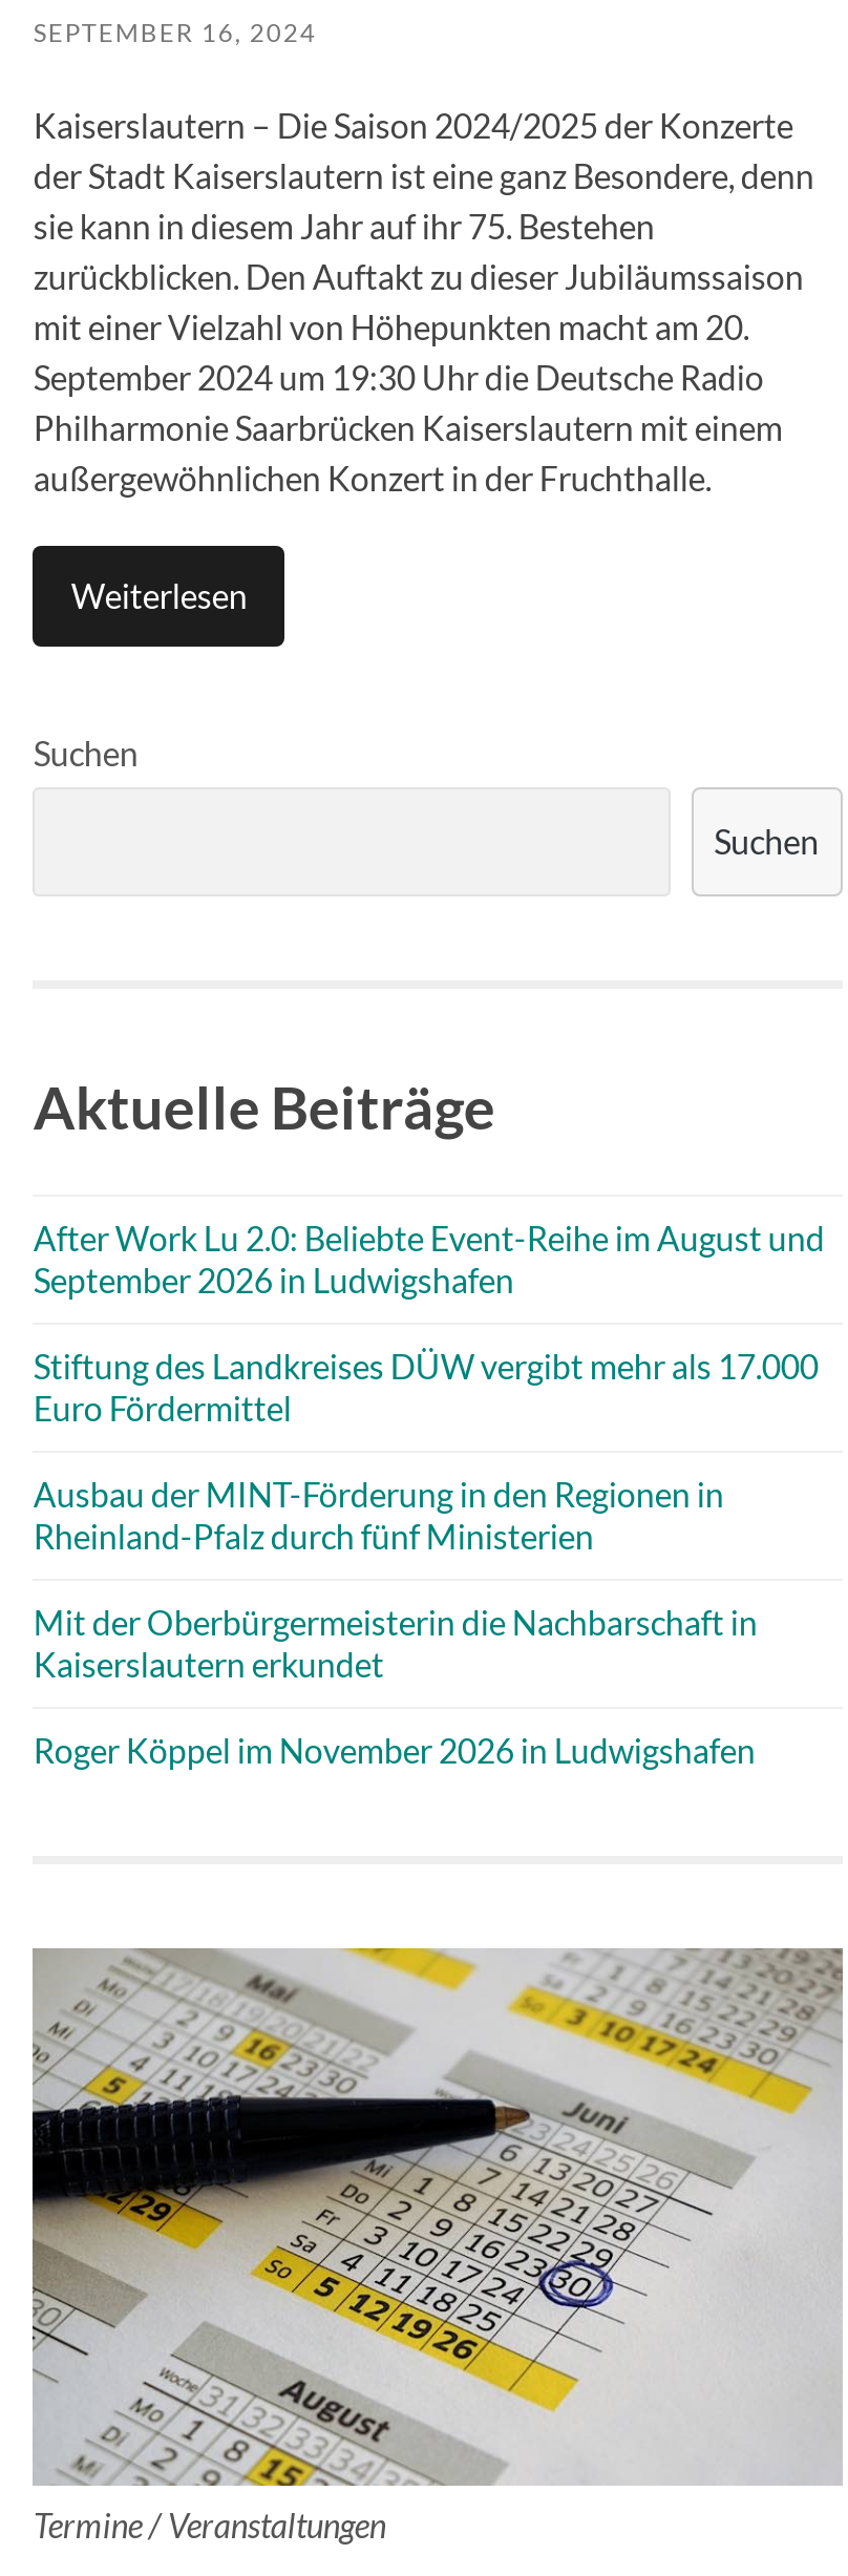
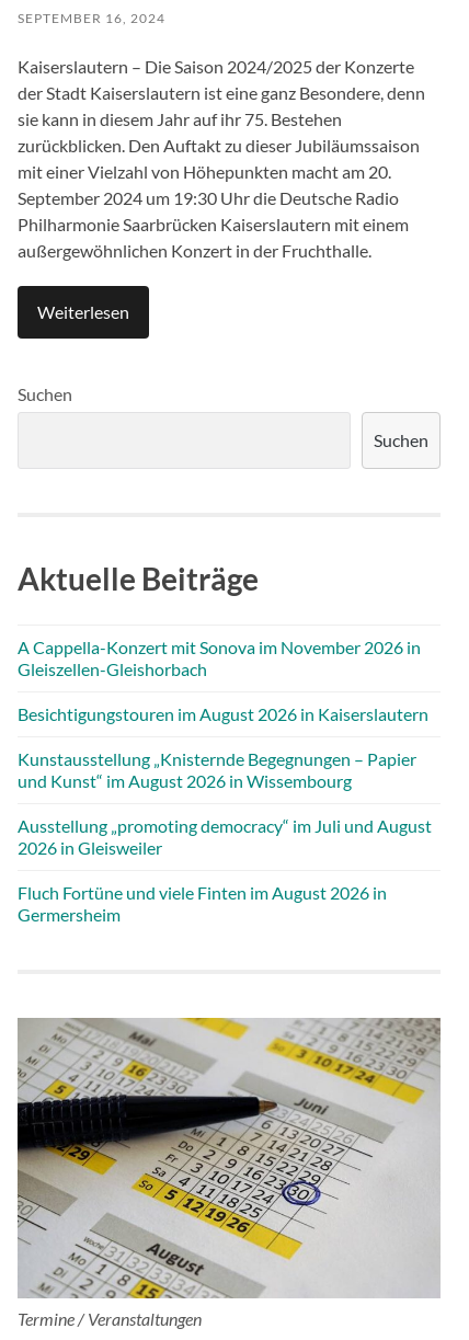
- After Work Lu 2.0: Beliebte Event-Reihe im August und
- September 2026 in Ludwigshafen
+ A Cappella-Konzert mit Sonova im November 2026 in
+ Gleiszellen-Gleishorbach

- Stiftung des Landkreises DÜW vergibt mehr als 17.000
- Euro Fördermittel
+ Besichtigungstouren im August 2026 in Kaiserslautern

- Ausbau der MINT-Förderung in den Regionen in
- Rheinland-Pfalz durch fünf Ministerien
+ Kunstausstellung „Knisternde Begegnungen – Papier
+ und Kunst“ im August 2026 in Wissembourg

- Mit der Oberbürgermeisterin die Nachbarschaft in
- Kaiserslautern erkundet
+ Ausstellung „promoting democracy“ im Juli und August
+ 2026 in Gleisweiler

- Roger Köppel im November 2026 in Ludwigshafen
+ Fluch Fortüne und viele Finten im August 2026 in
+ Germersheim
